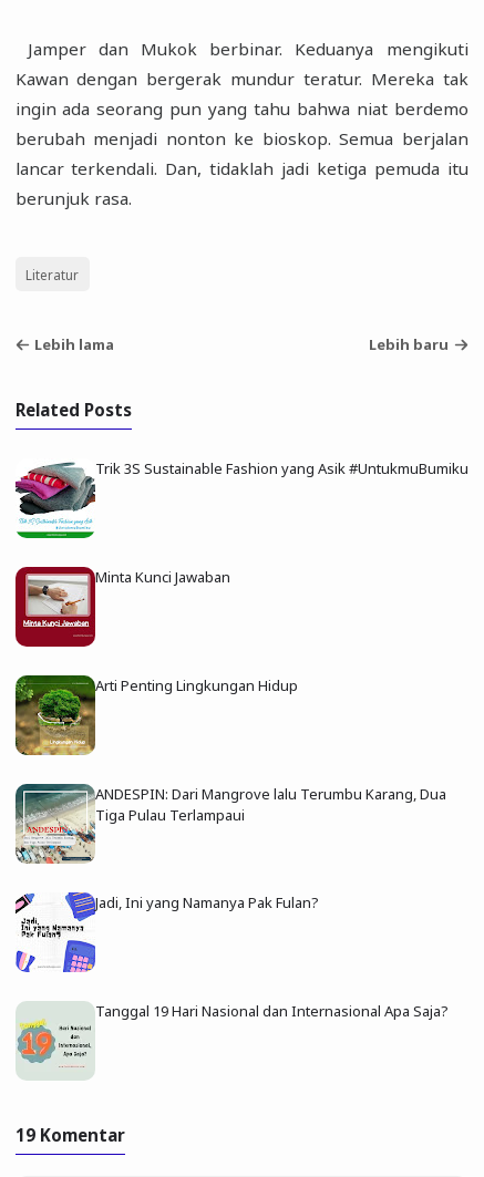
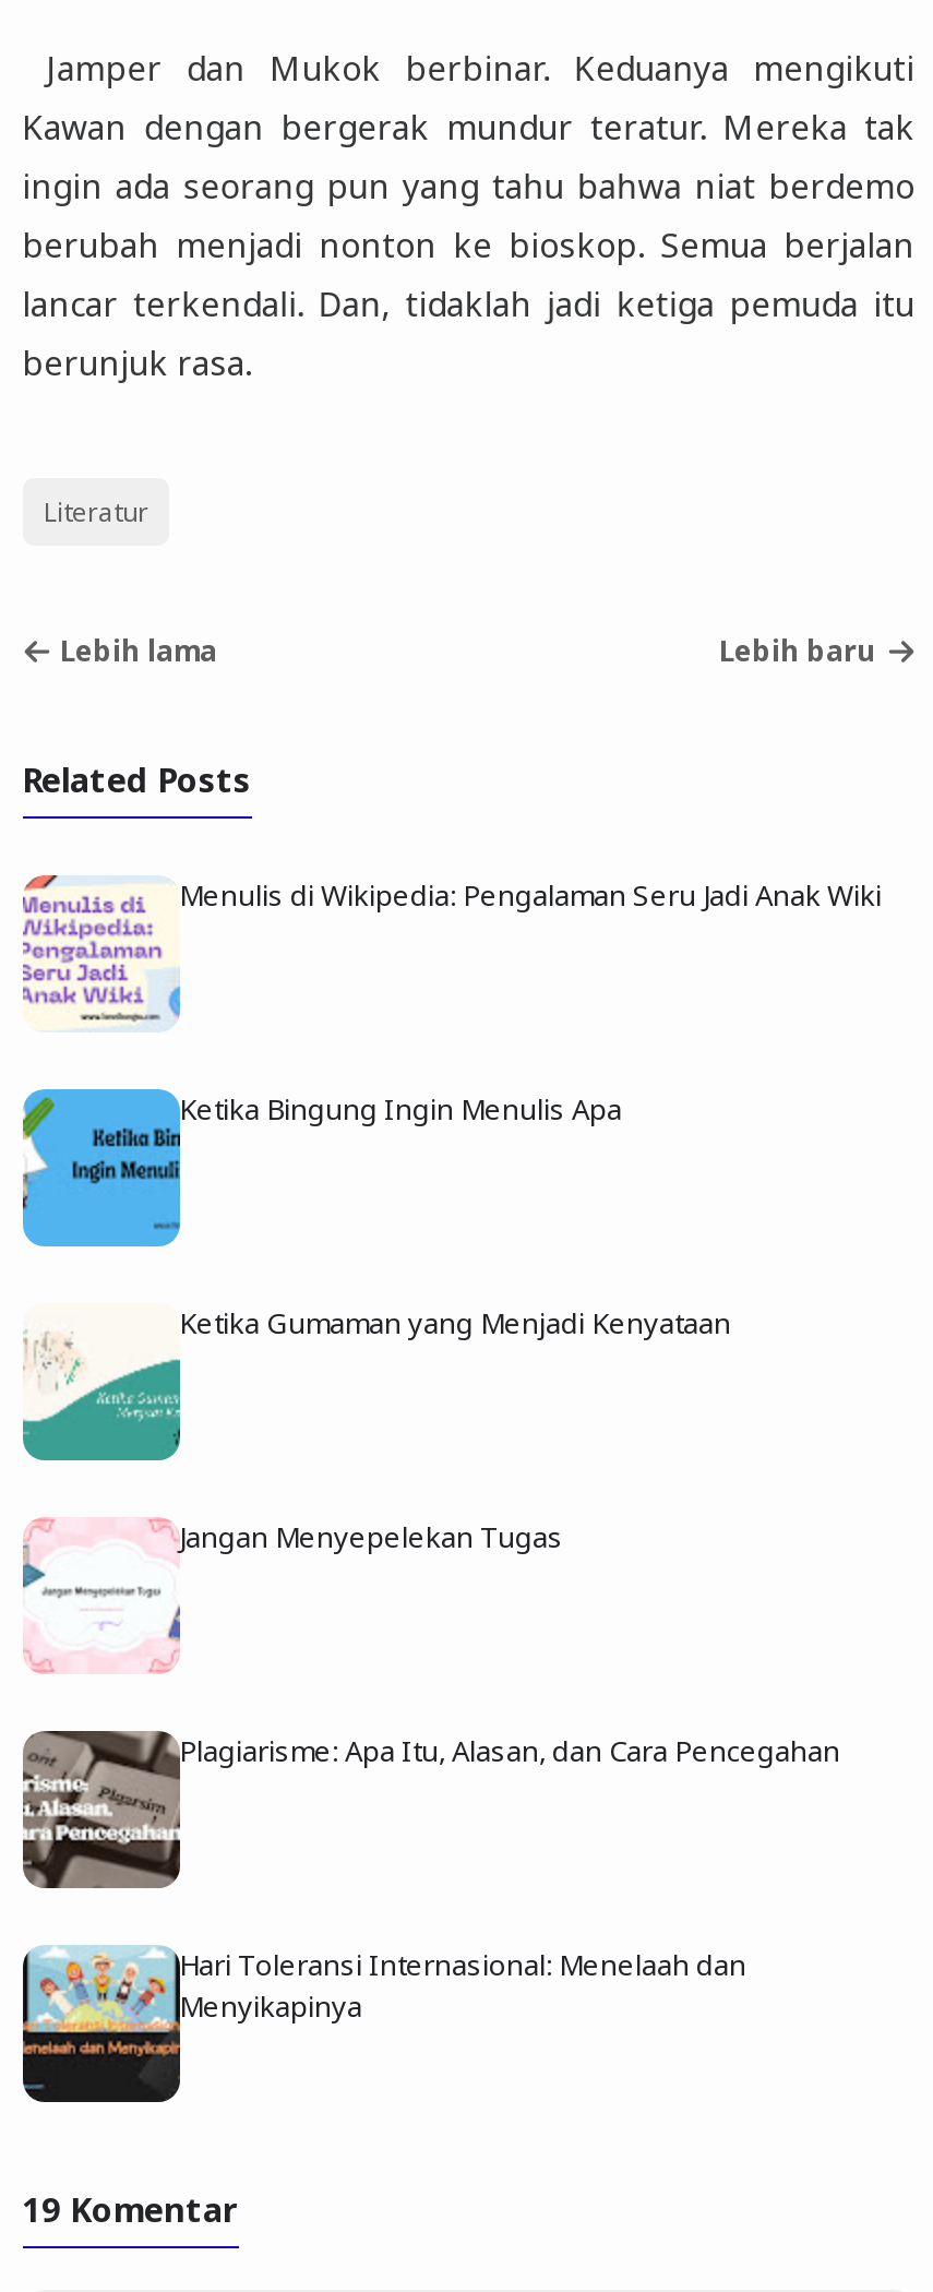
- [image]
- Trik 3S Sustainable Fashion yang Asik #UntukmuBumiku
+ [image]
+ Menulis di Wikipedia: Pengalaman Seru Jadi Anak Wiki

- [image]
- Minta Kunci Jawaban
+ [image]
+ Ketika Bingung Ingin Menulis Apa

- [image]
- Arti Penting Lingkungan Hidup
+ [image]
+ Ketika Gumaman yang Menjadi Kenyataan

- [image]
- ANDESPIN: Dari Mangrove lalu Terumbu Karang, Dua
- Tiga Pulau Terlampaui
+ [image]
+ Jangan Menyepelekan Tugas

- [image]
- Jadi, Ini yang Namanya Pak Fulan?
+ [image]
+ Plagiarisme: Apa Itu, Alasan, dan Cara Pencegahan

- [image]
- Tanggal 19 Hari Nasional dan Internasional Apa Saja?
+ [image]
+ Hari Toleransi Internasional: Menelaah dan
+ Menyikapinya
